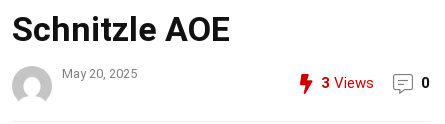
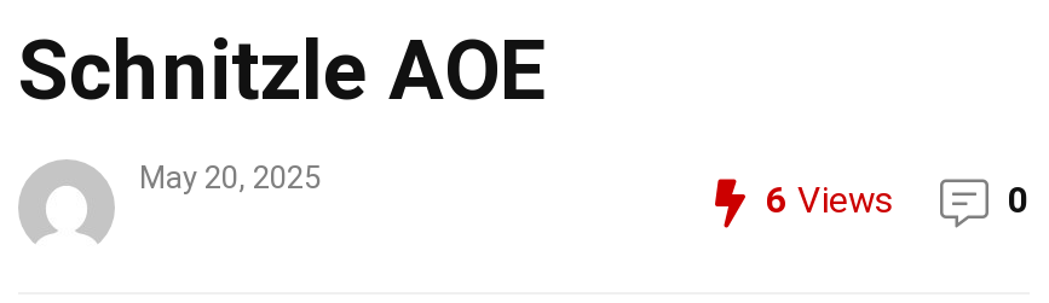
- 3 Views
+ 6 Views
